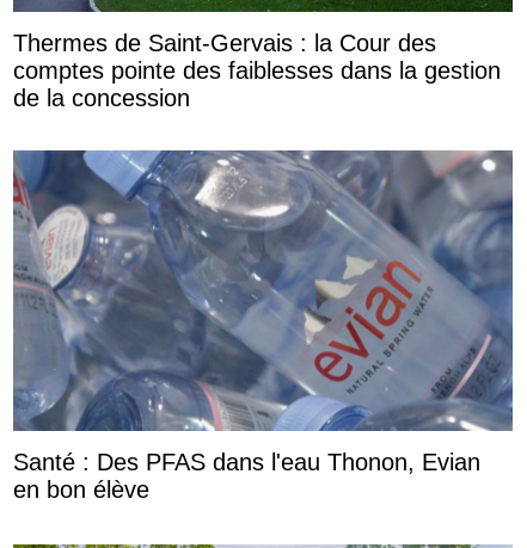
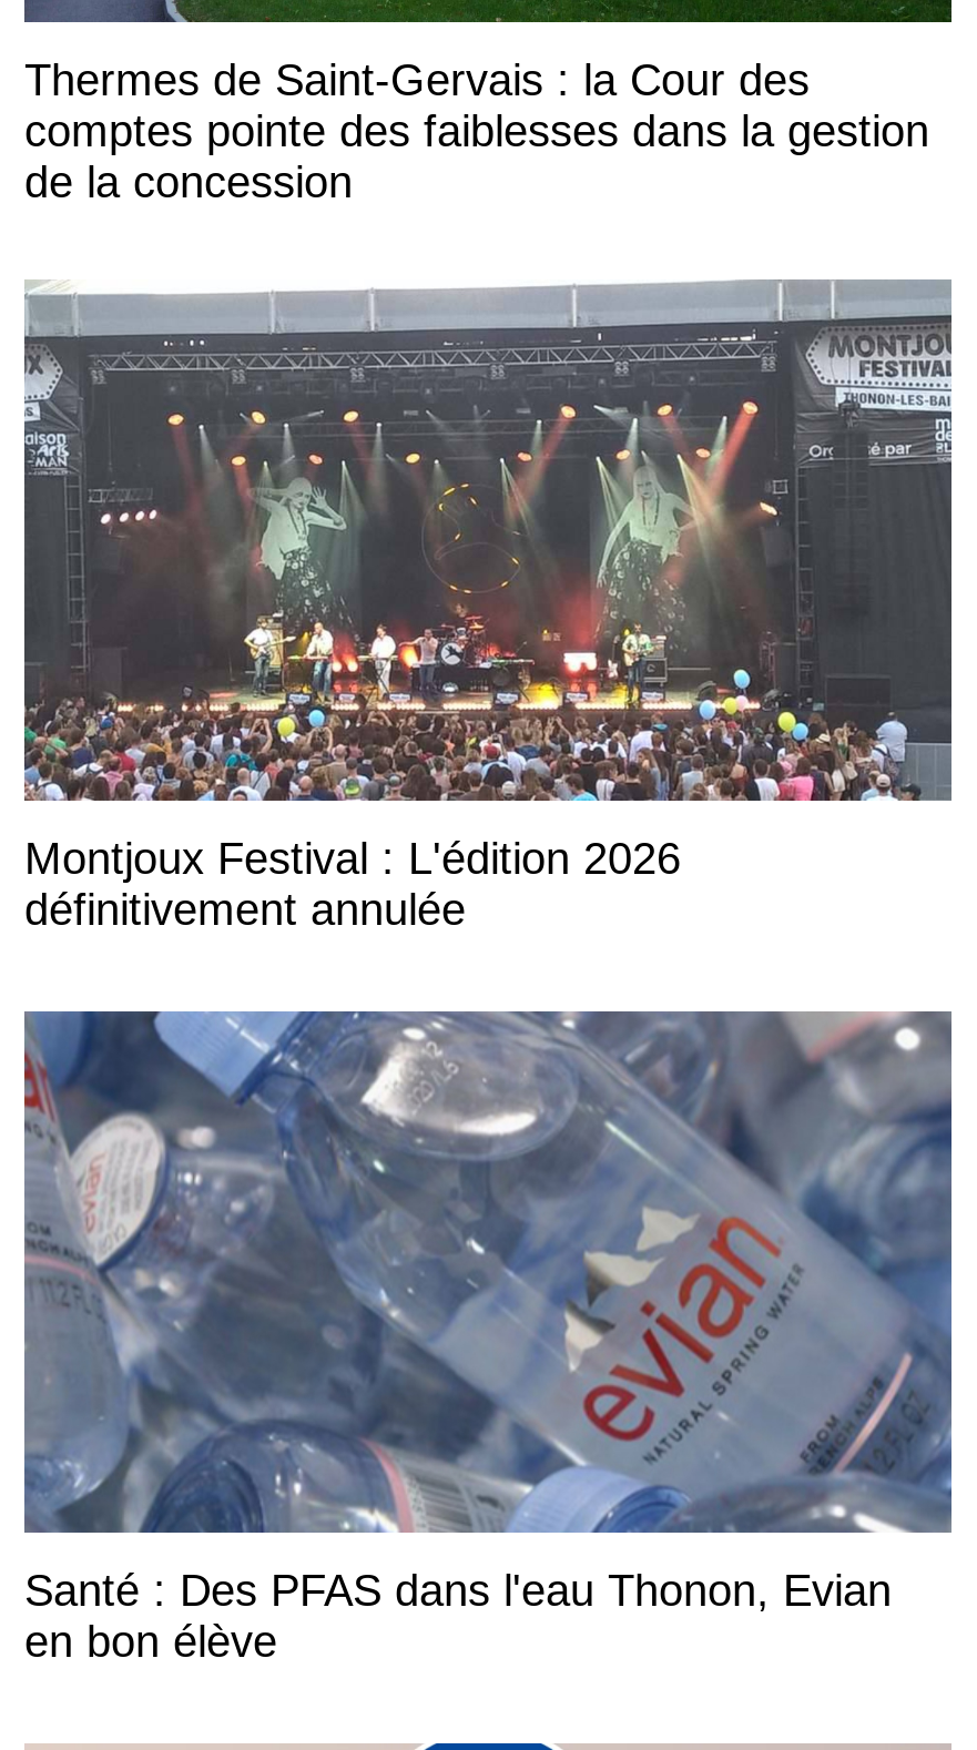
+ [image]
+ Montjoux Festival : L'édition 2026
+ définitivement annulée
